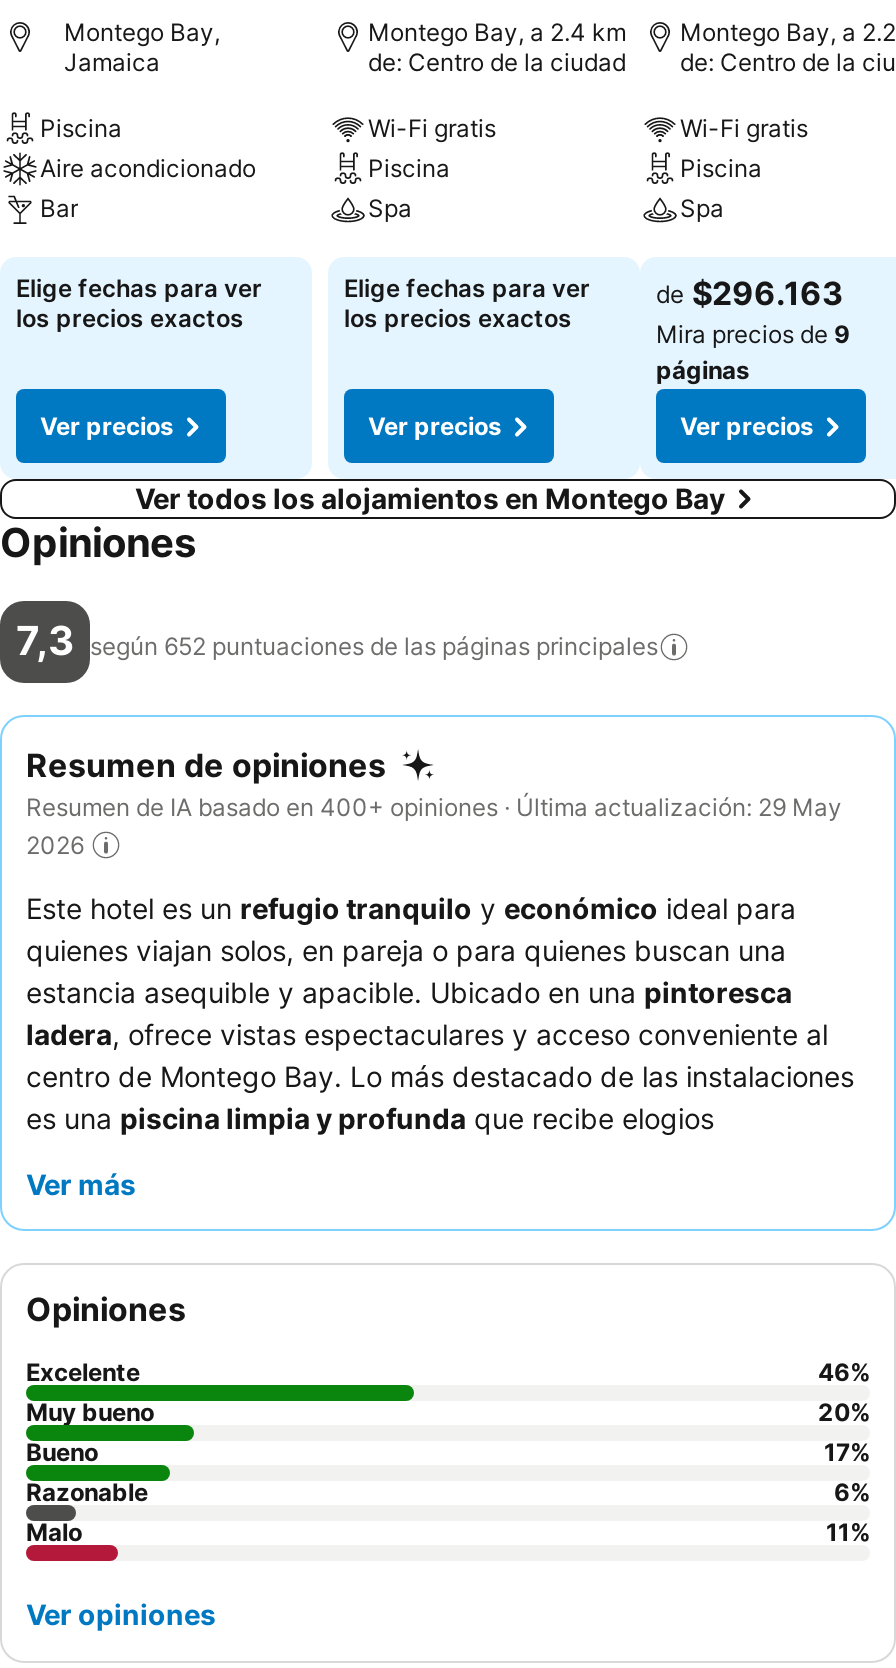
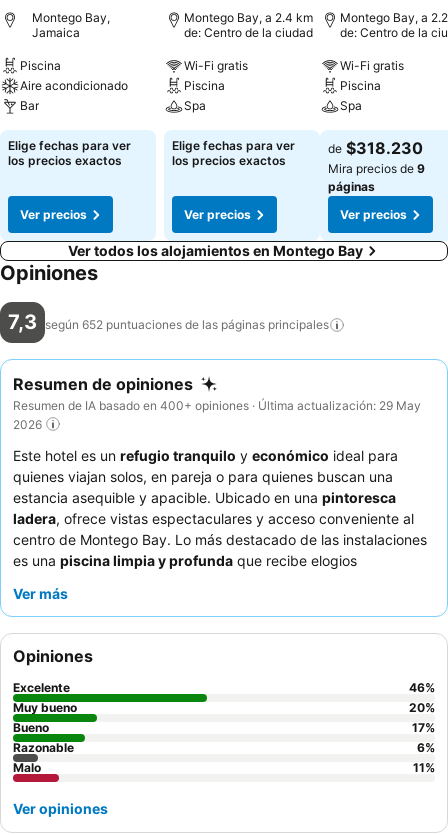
- de $296.163
+ de $318.230
